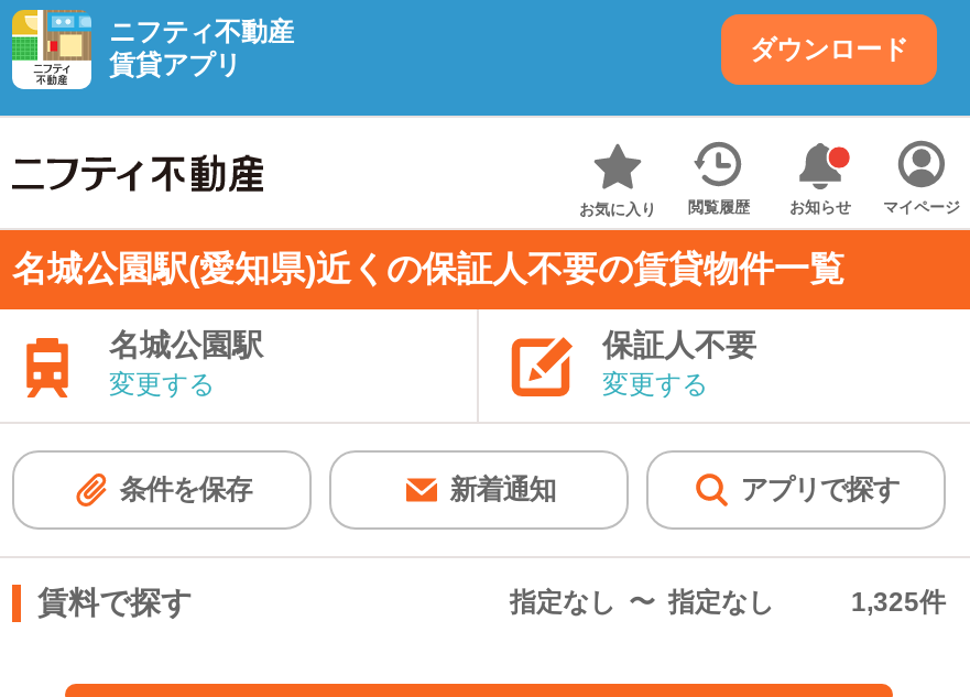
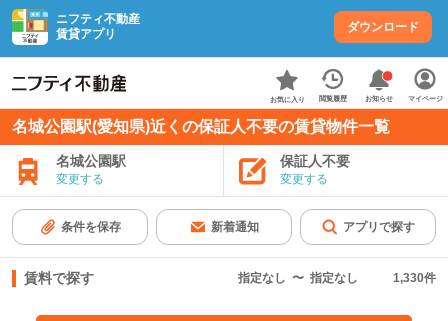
- 1,325件
+ 1,330件
